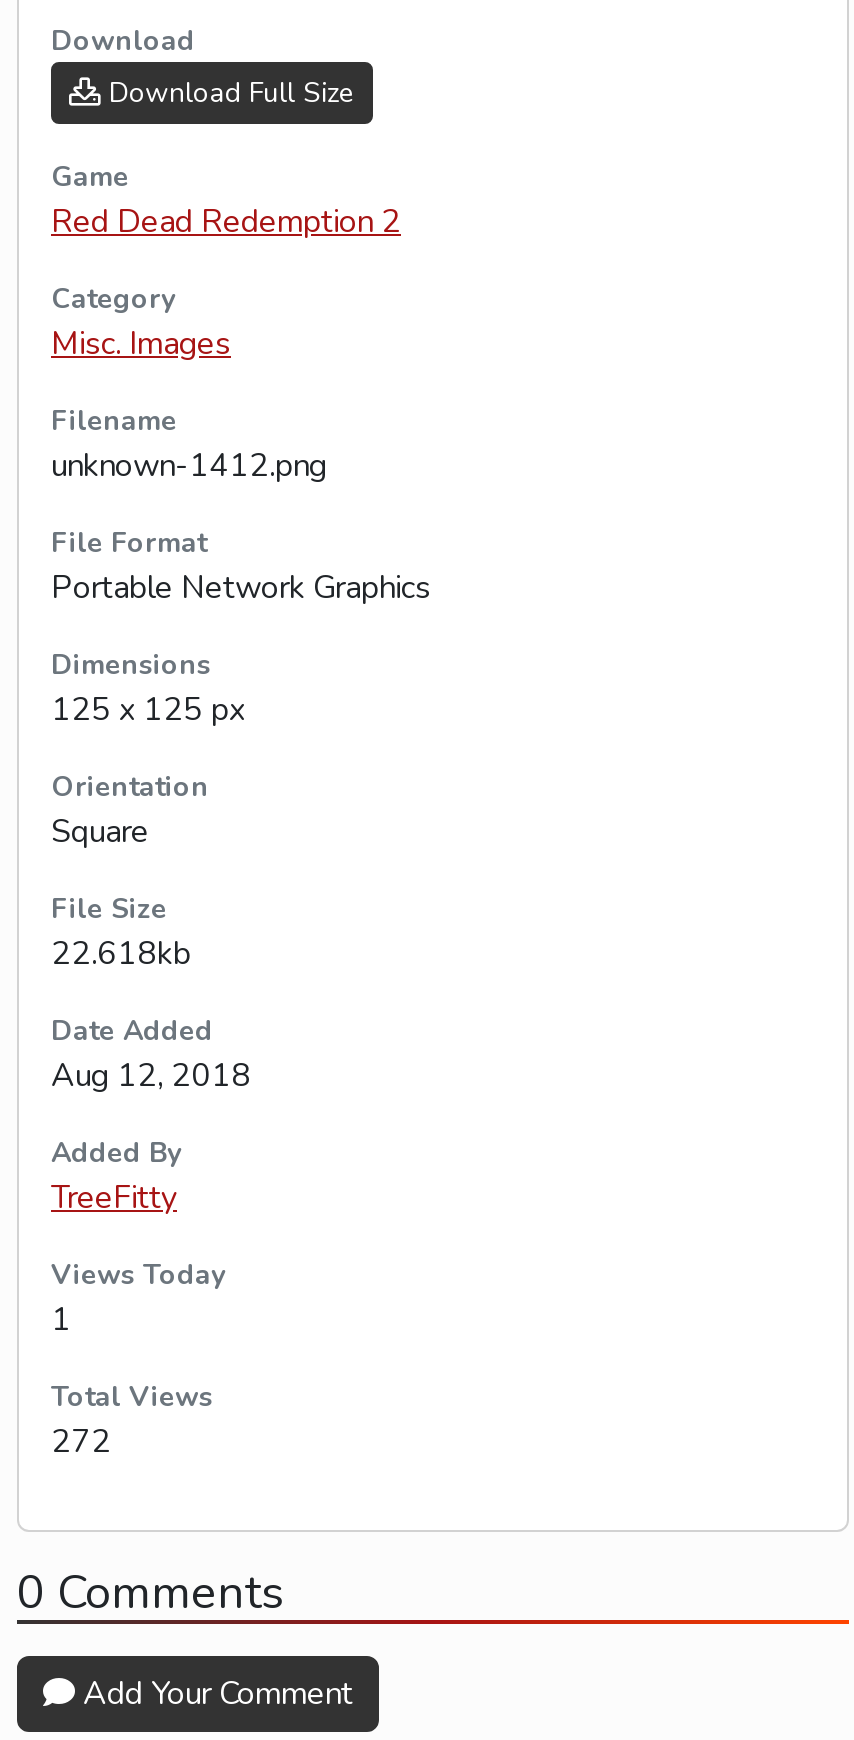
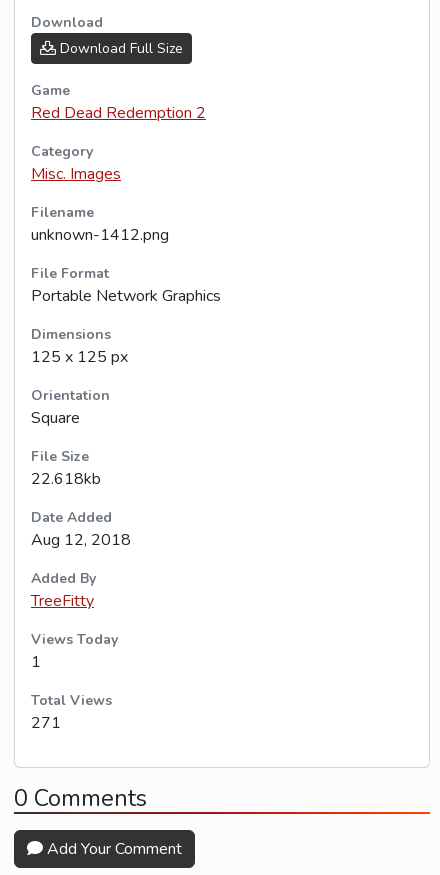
- 272
+ 271
